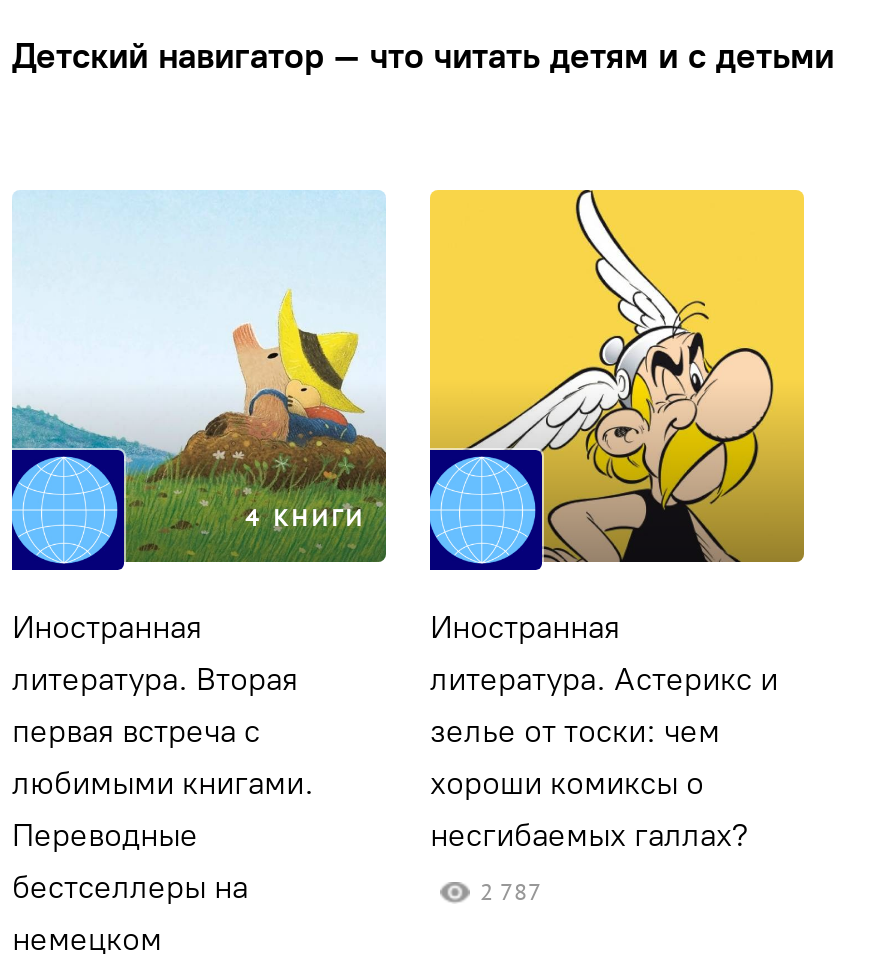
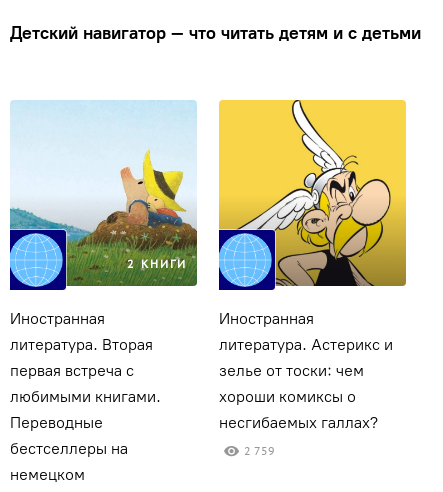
- 4 КНИГИ
+ 2 КНИГИ

- 2 787
+ 2 759
